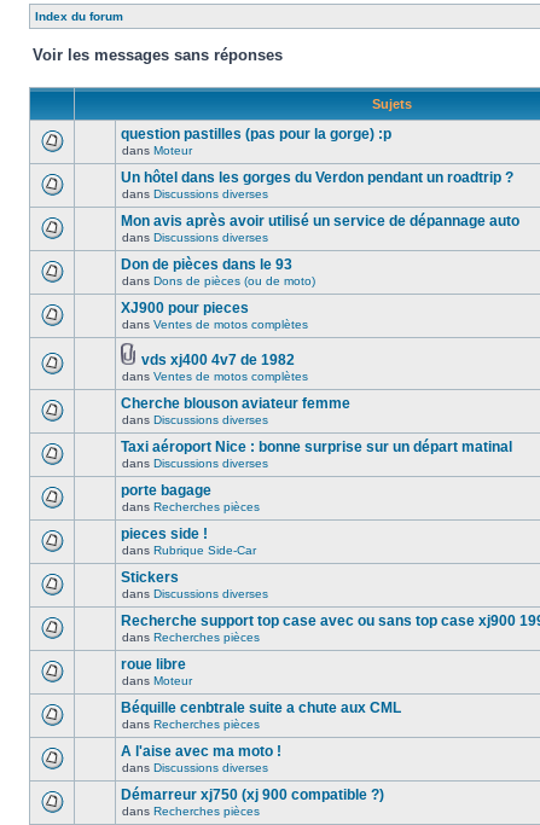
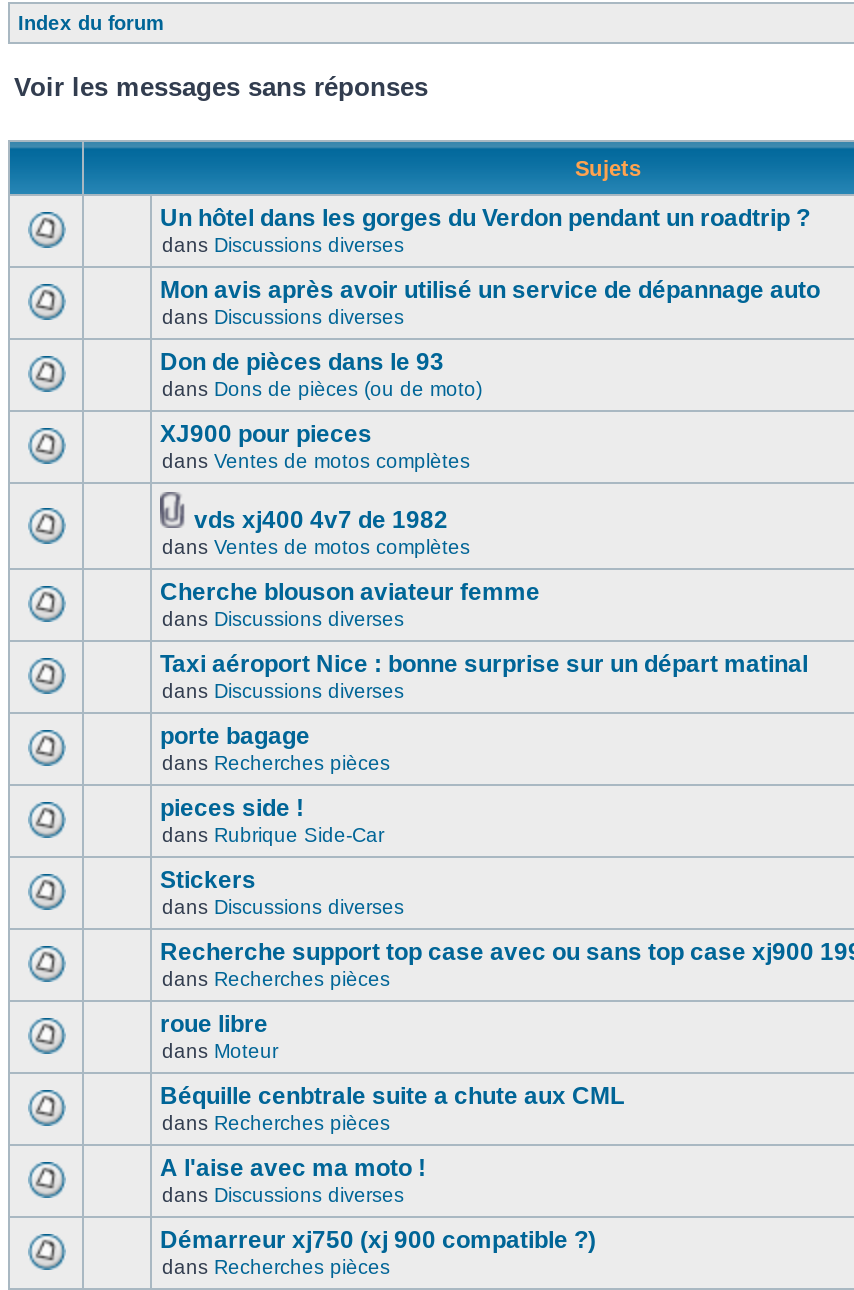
- question pastilles (pas pour la gorge) :p
- dans Moteur
